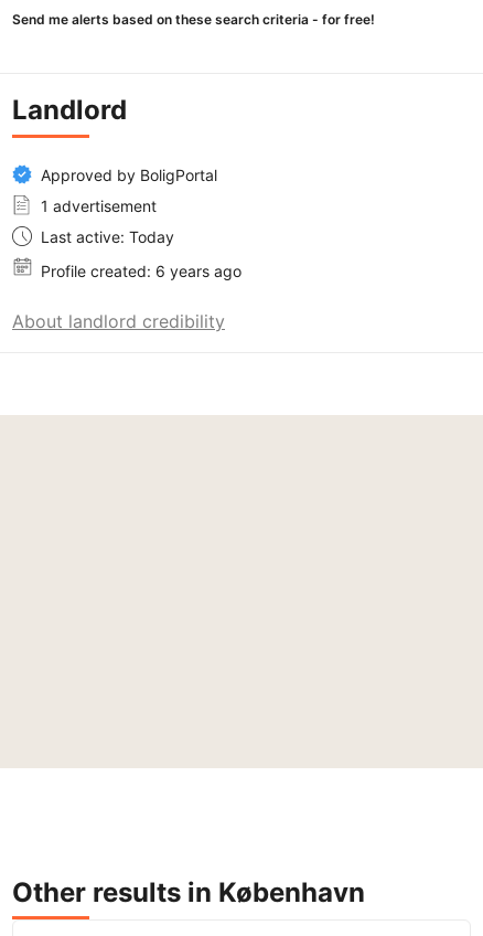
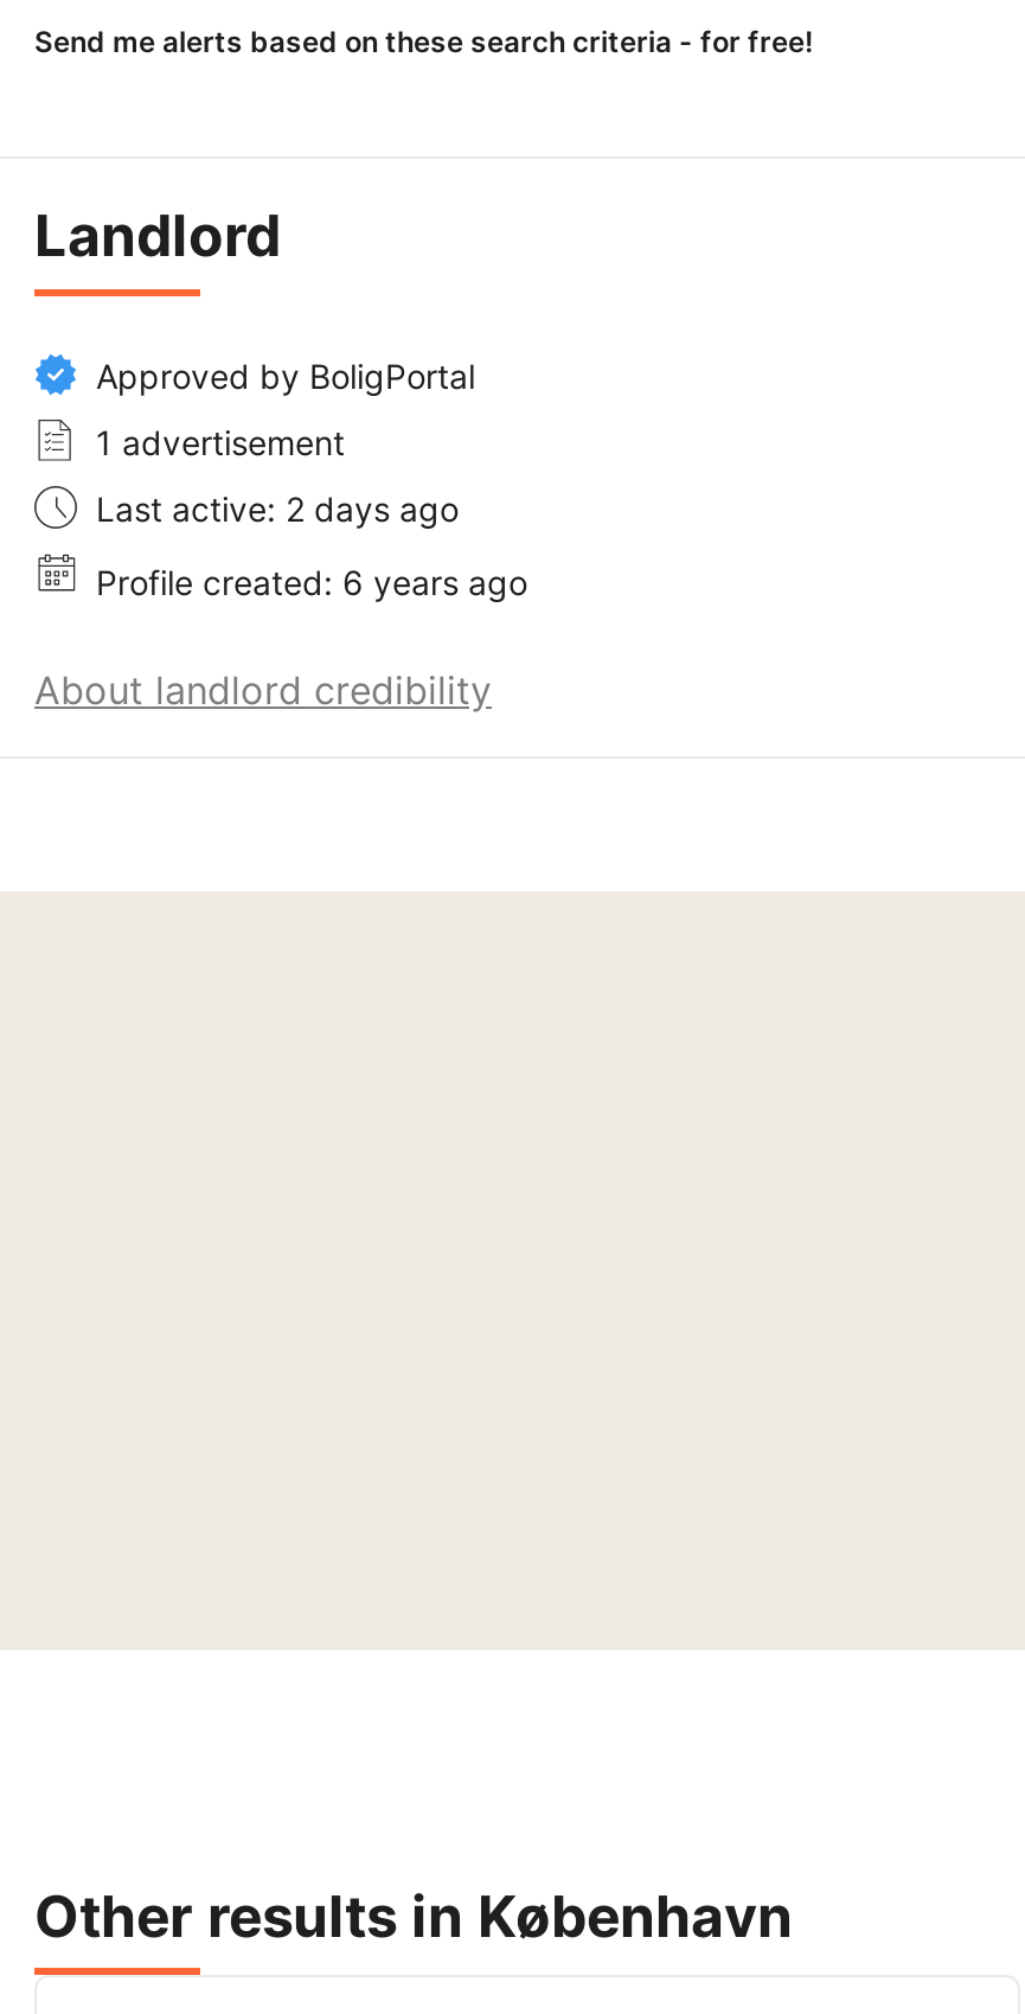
- Last active: Today
+ Last active: 2 days ago
